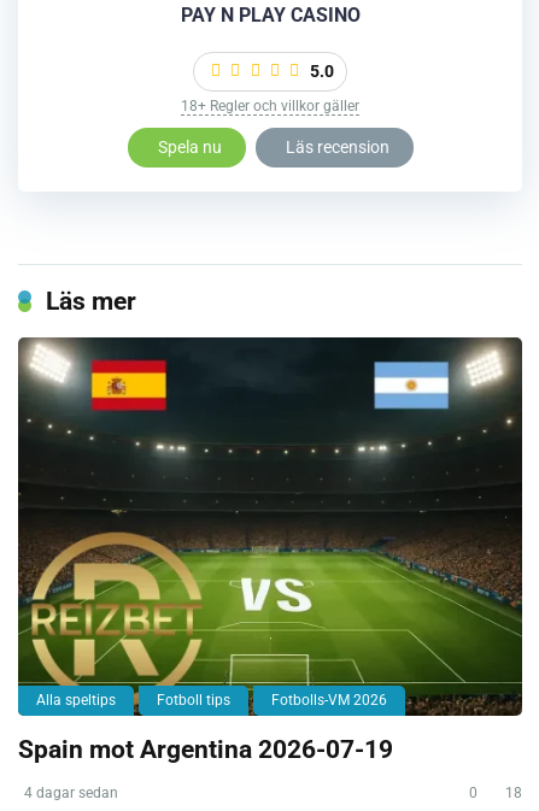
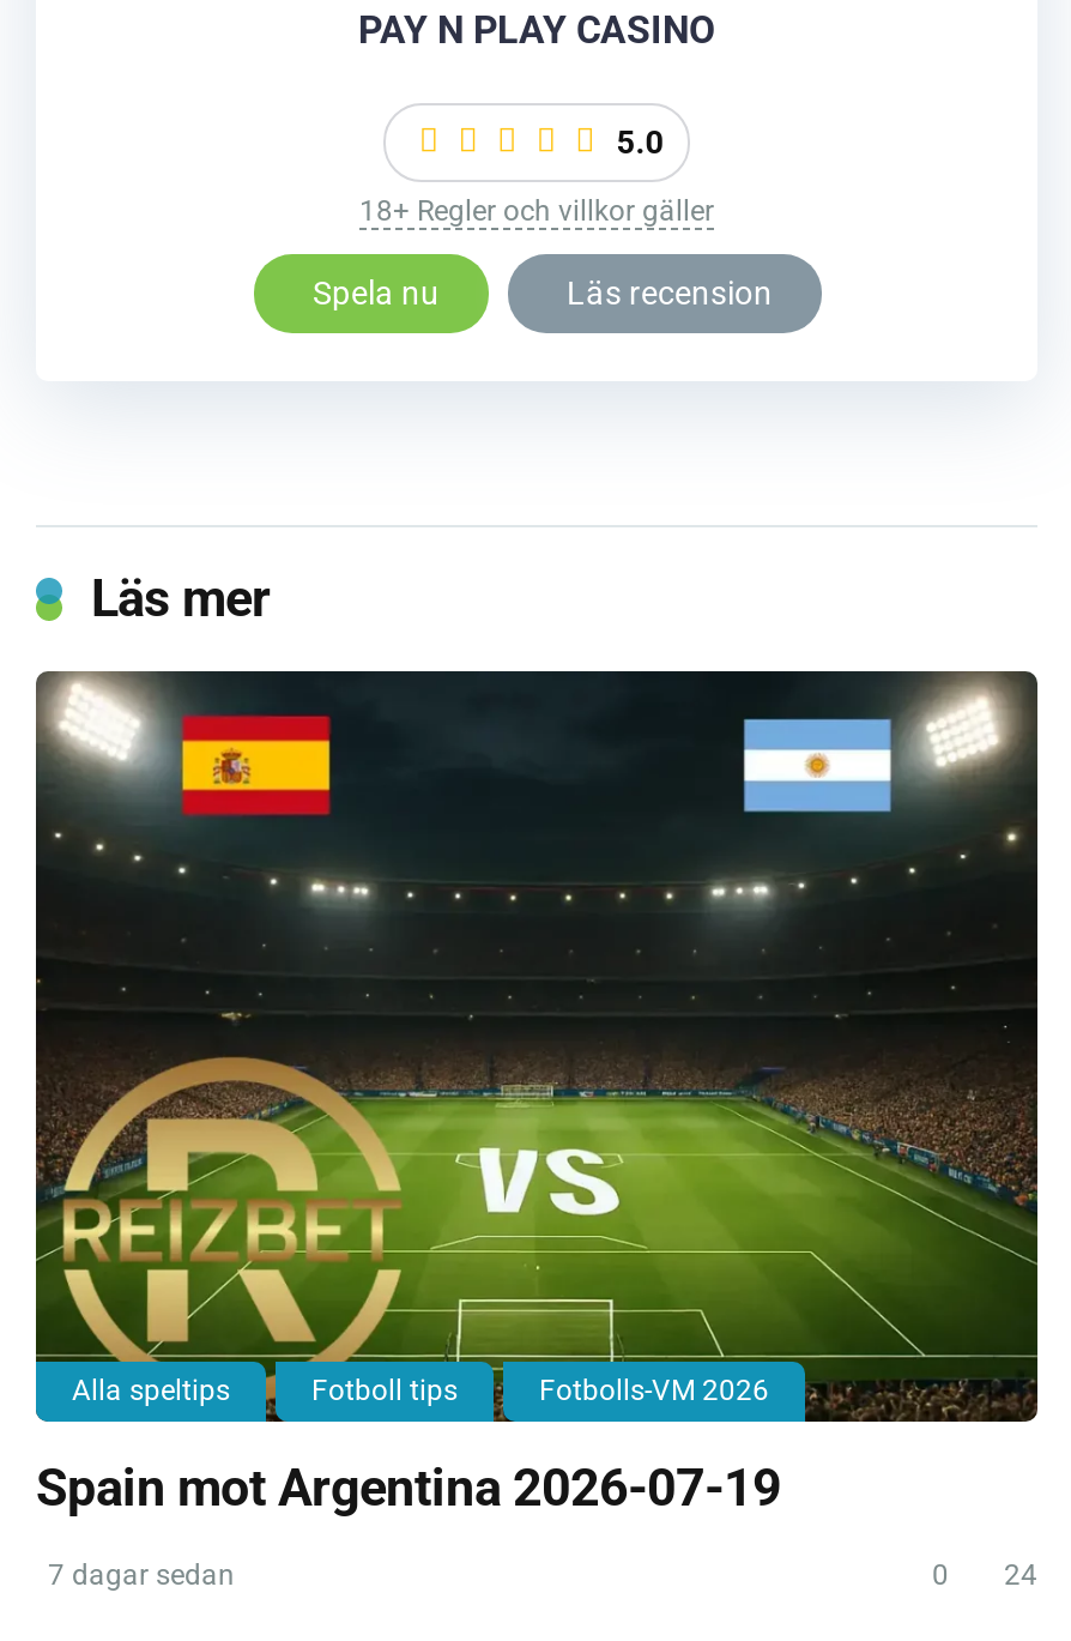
- 4 dagar sedan
+ 7 dagar sedan

- 0 18
+ 0 24
